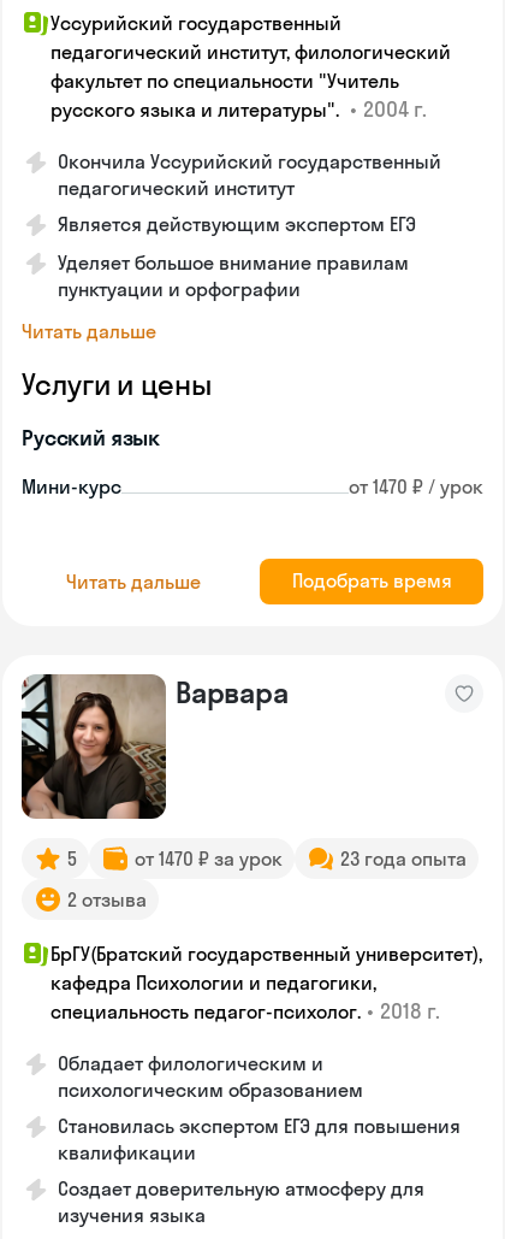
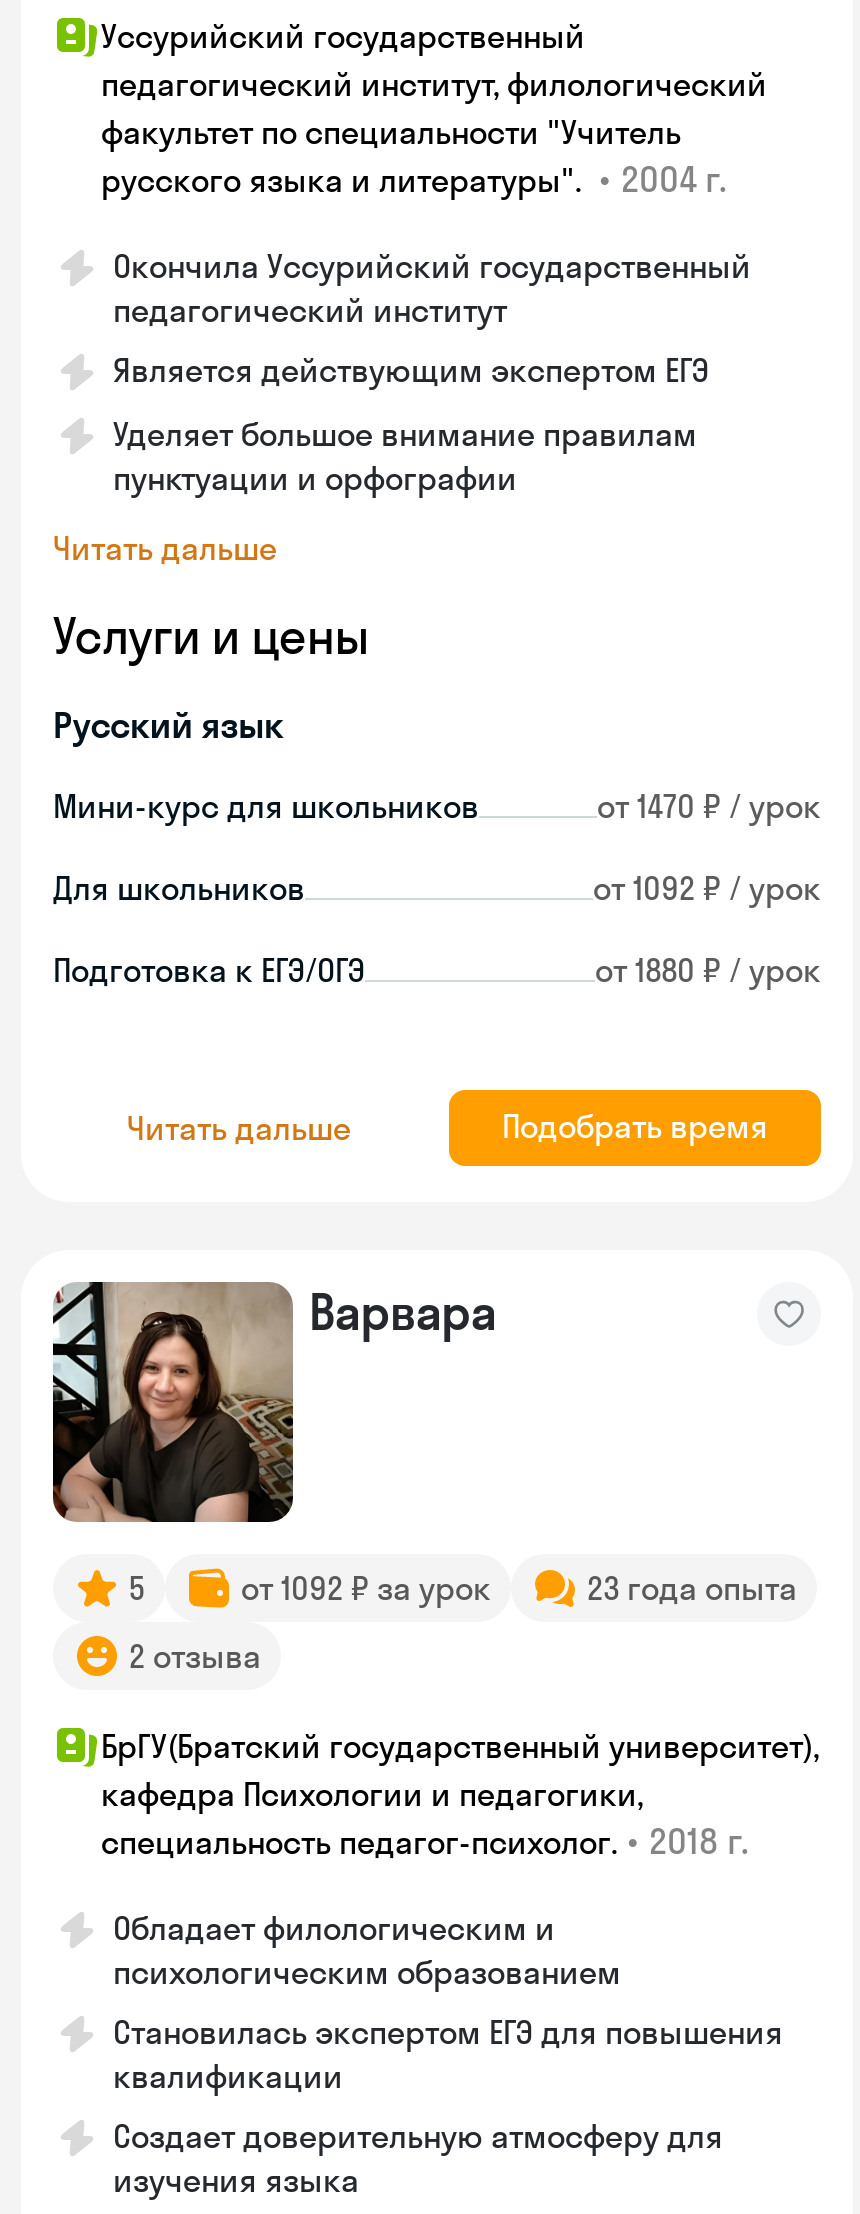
- Мини-курс
+ Мини-курс для школьников

+ Для школьников
+ от 1092 ₽ / урок
+ Подготовка к ЕГЭ/ОГЭ
+ от 1880 ₽ / урок

- от 1470 ₽ за урок
+ от 1092 ₽ за урок
